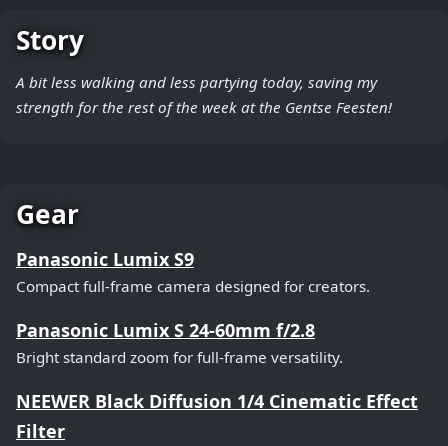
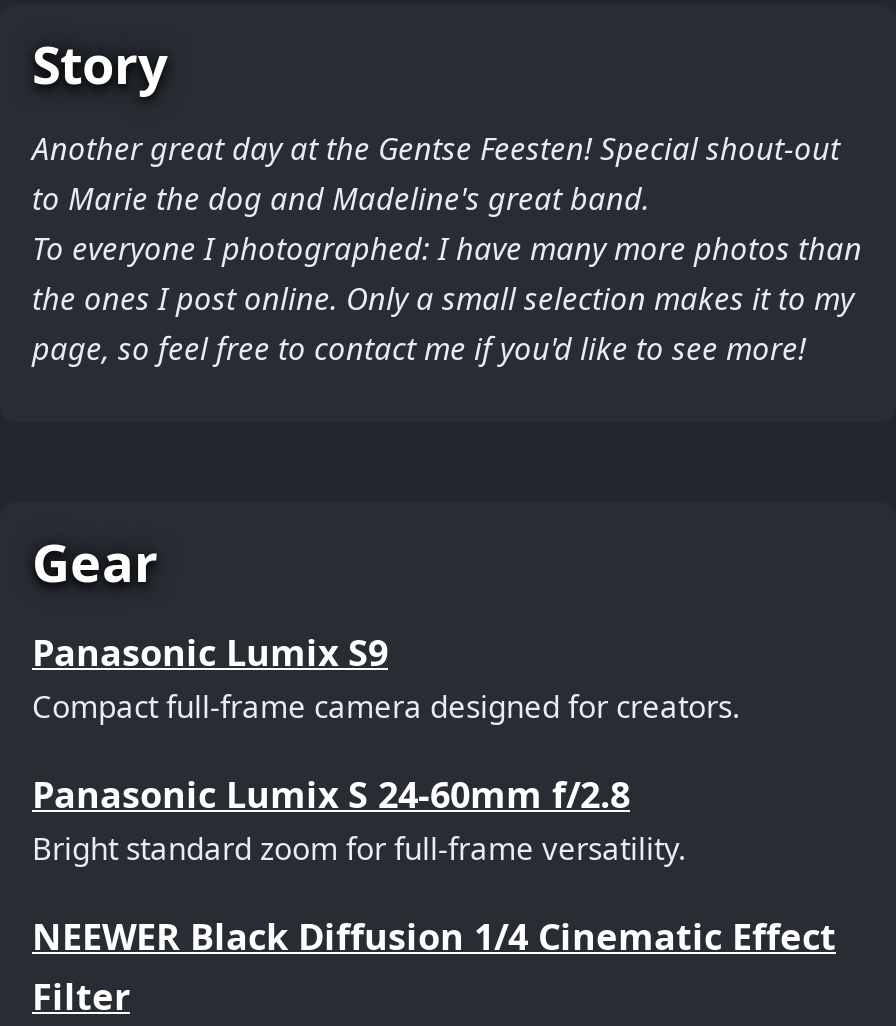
- A bit less walking and less partying today, saving my
- strength for the rest of the week at the Gentse Feesten!
+ Another great day at the Gentse Feesten! Special shout-out
+ to Marie the dog and Madeline's great band.
+ To everyone I photographed: I have many more photos than
+ the ones I post online. Only a small selection makes it to my
+ page, so feel free to contact me if you'd like to see more!
